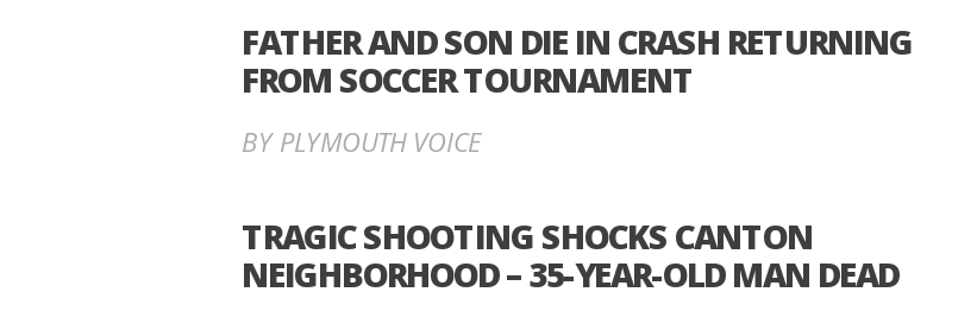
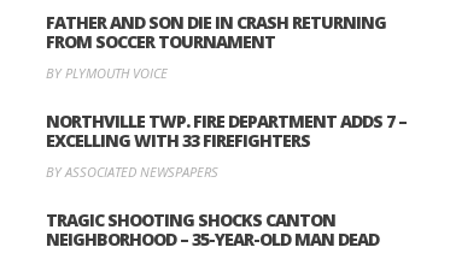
+ NORTHVILLE TWP. FIRE DEPARTMENT ADDS 7 –
+ EXCELLING WITH 33 FIREFIGHTERS
+ BY ASSOCIATED NEWSPAPERS
